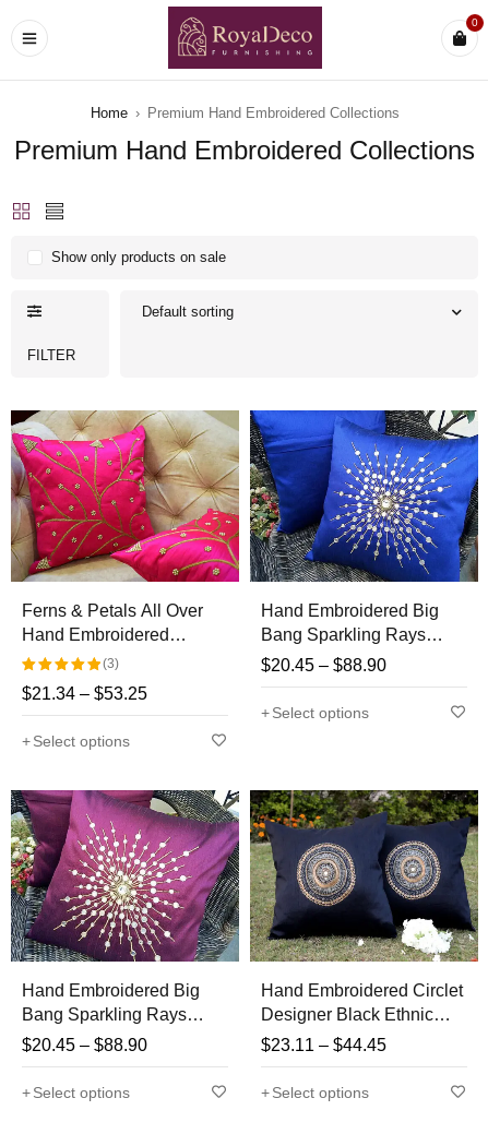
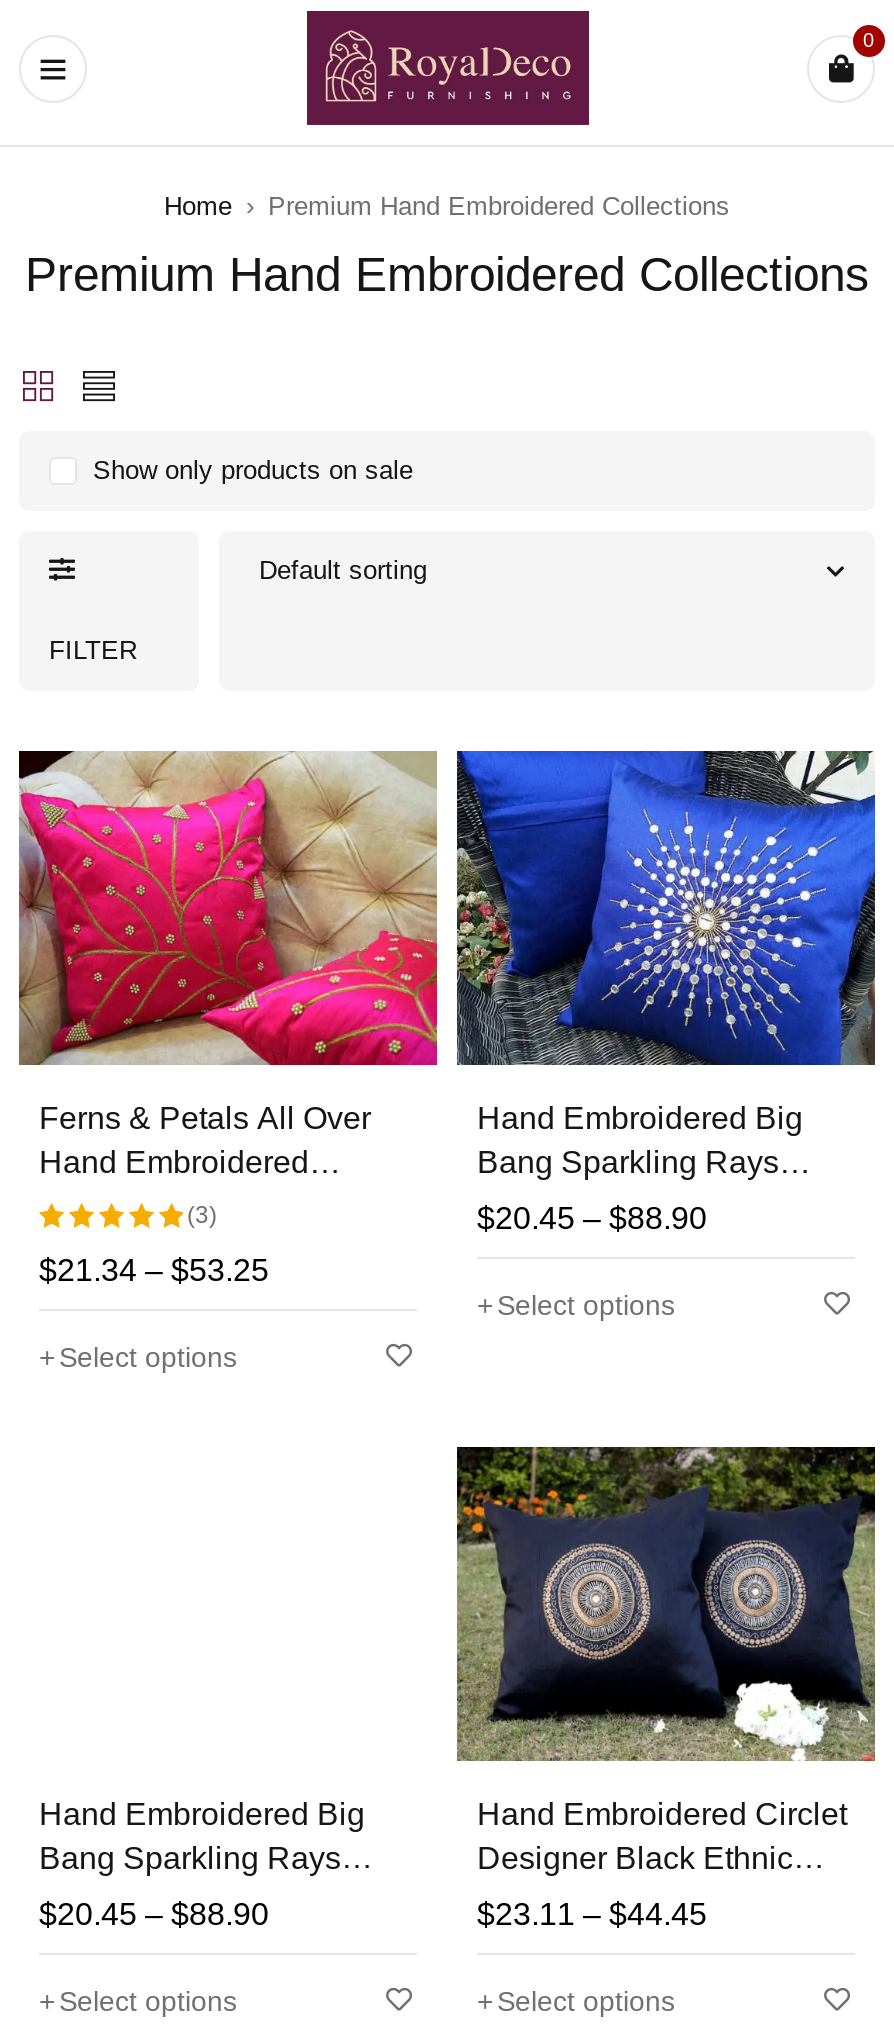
- [image]
